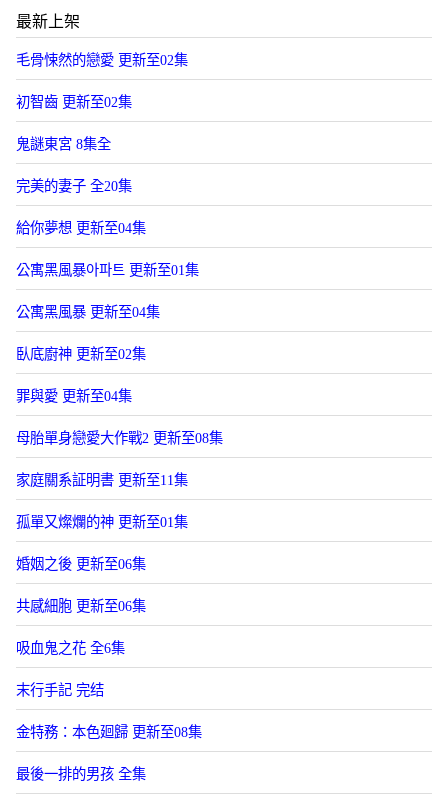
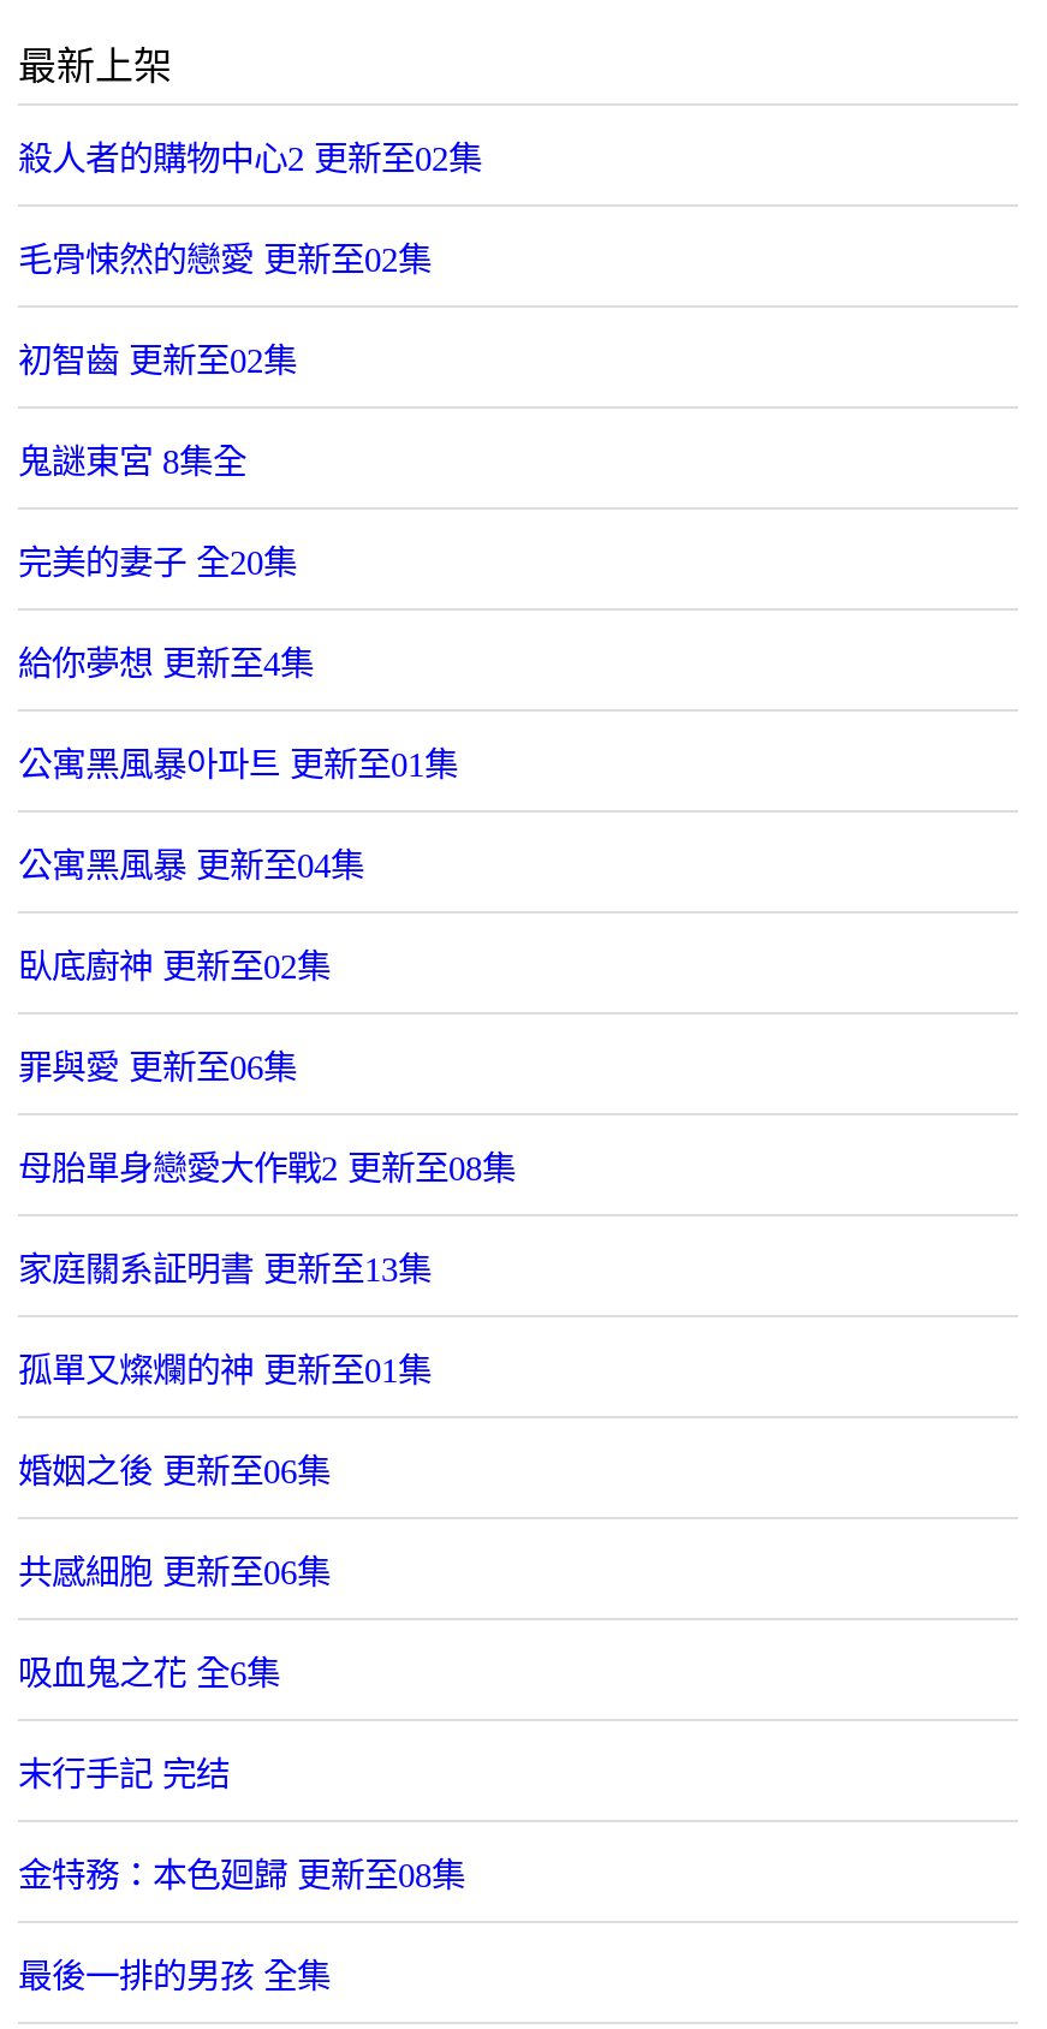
+ 殺人者的購物中心2 更新至02集

- 給你夢想 更新至04集
+ 給你夢想 更新至4集

- 罪與愛 更新至04集
+ 罪與愛 更新至06集

- 家庭關系証明書 更新至11集
+ 家庭關系証明書 更新至13集
